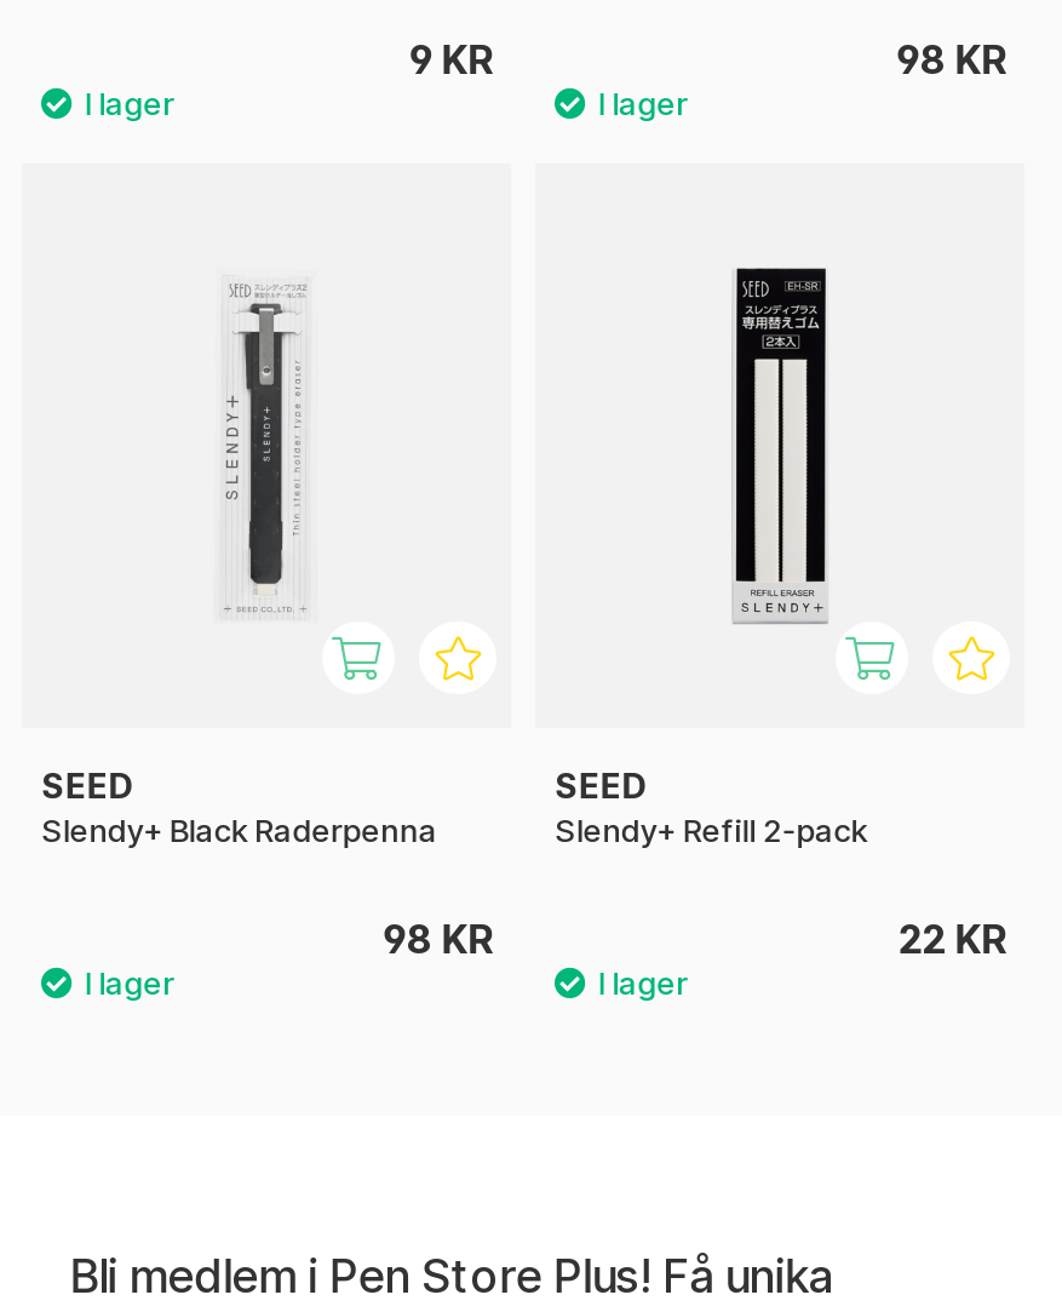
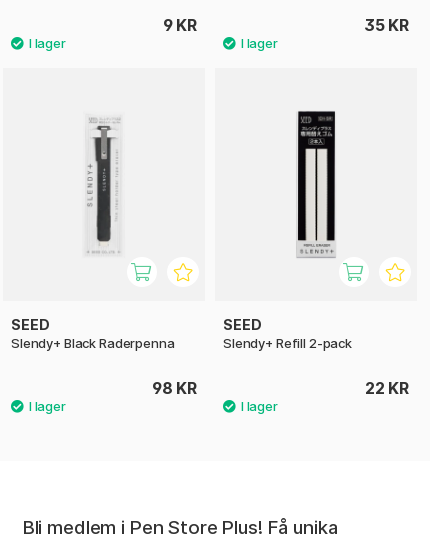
- 98 KR
+ 35 KR
